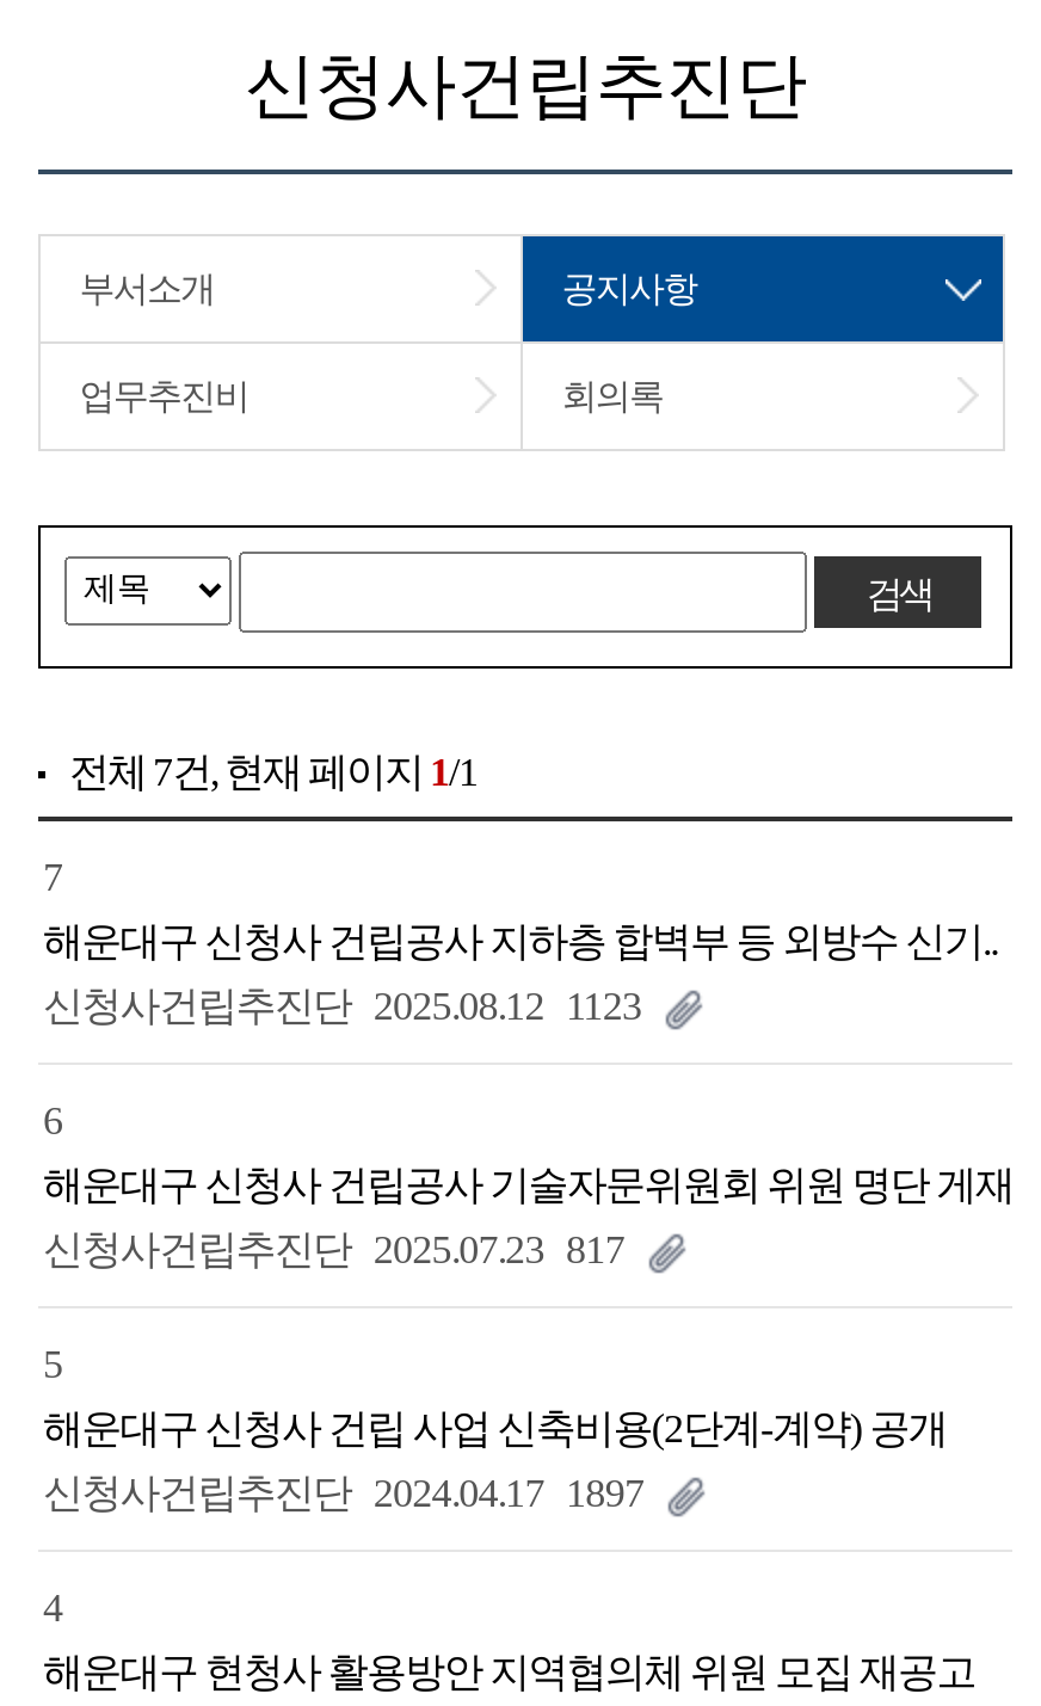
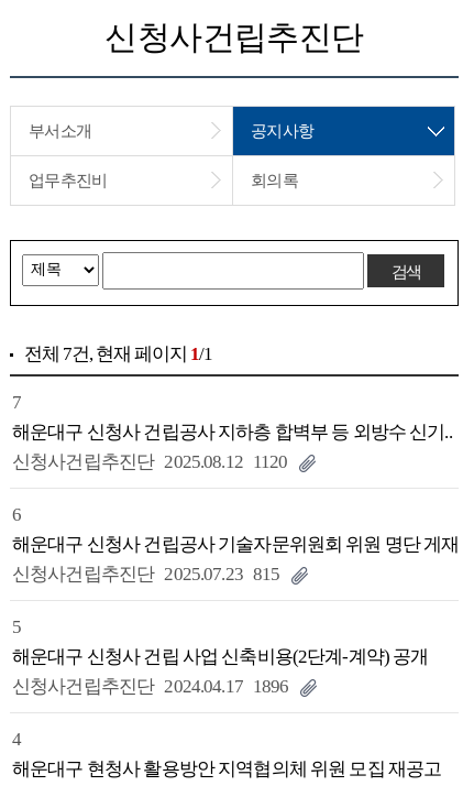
- 신청사건립추진단 2025.08.12 1123
+ 신청사건립추진단 2025.08.12 1120

- 신청사건립추진단 2025.07.23 817
+ 신청사건립추진단 2025.07.23 815

- 신청사건립추진단 2024.04.17 1897
+ 신청사건립추진단 2024.04.17 1896
